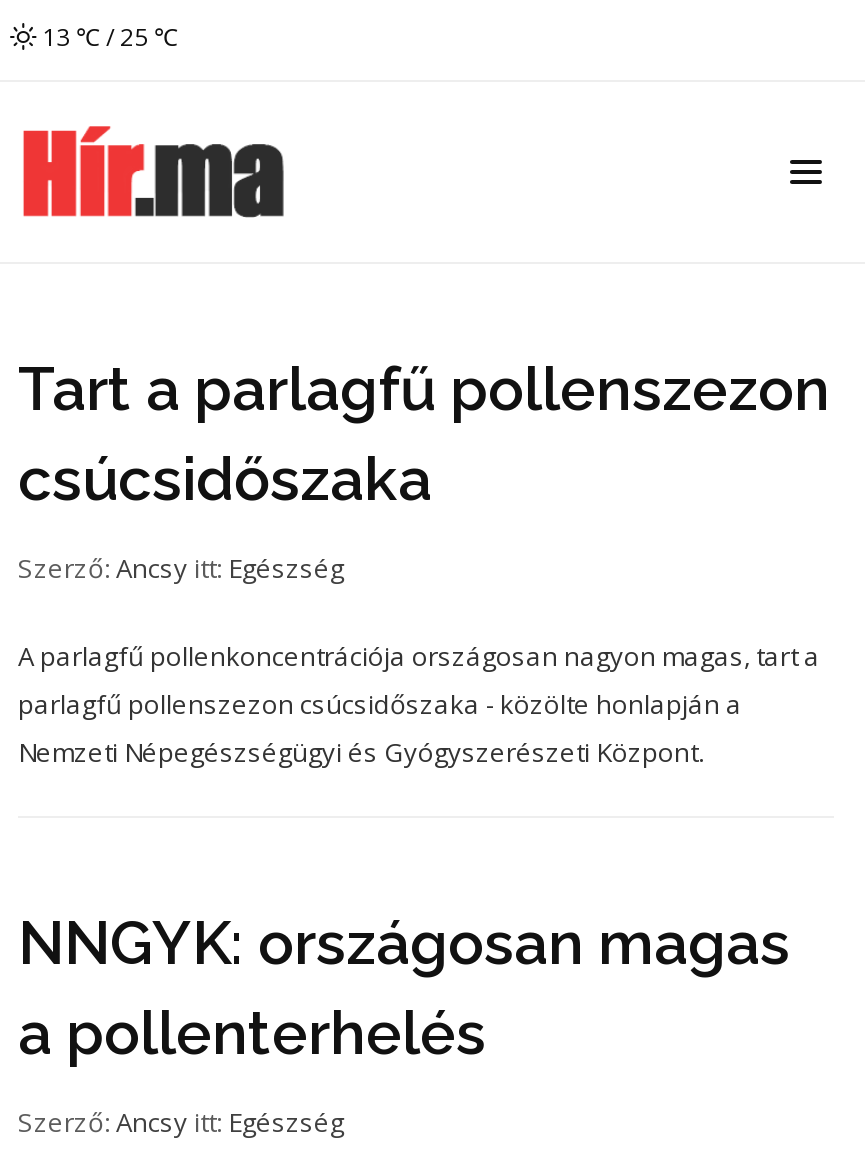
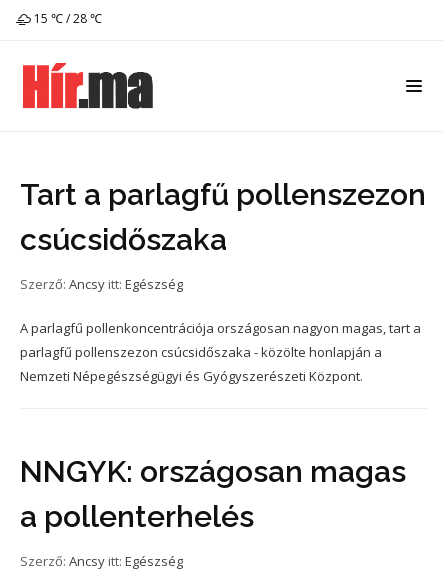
- 13 ℃ / 25 ℃
+ 15 ℃ / 28 ℃
